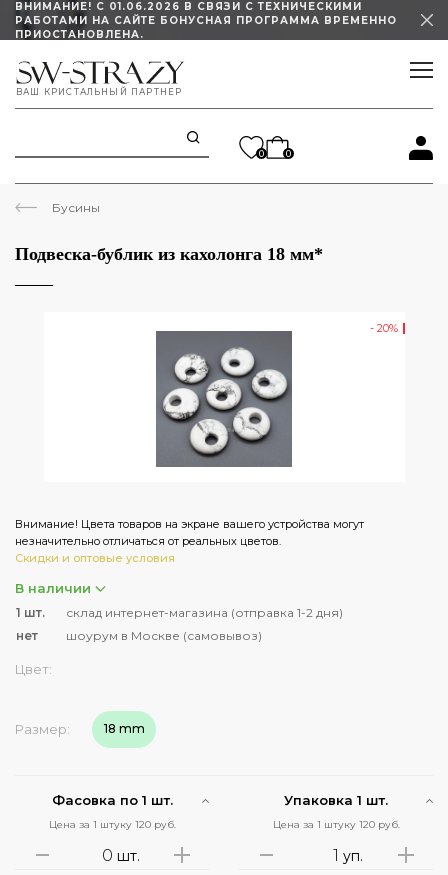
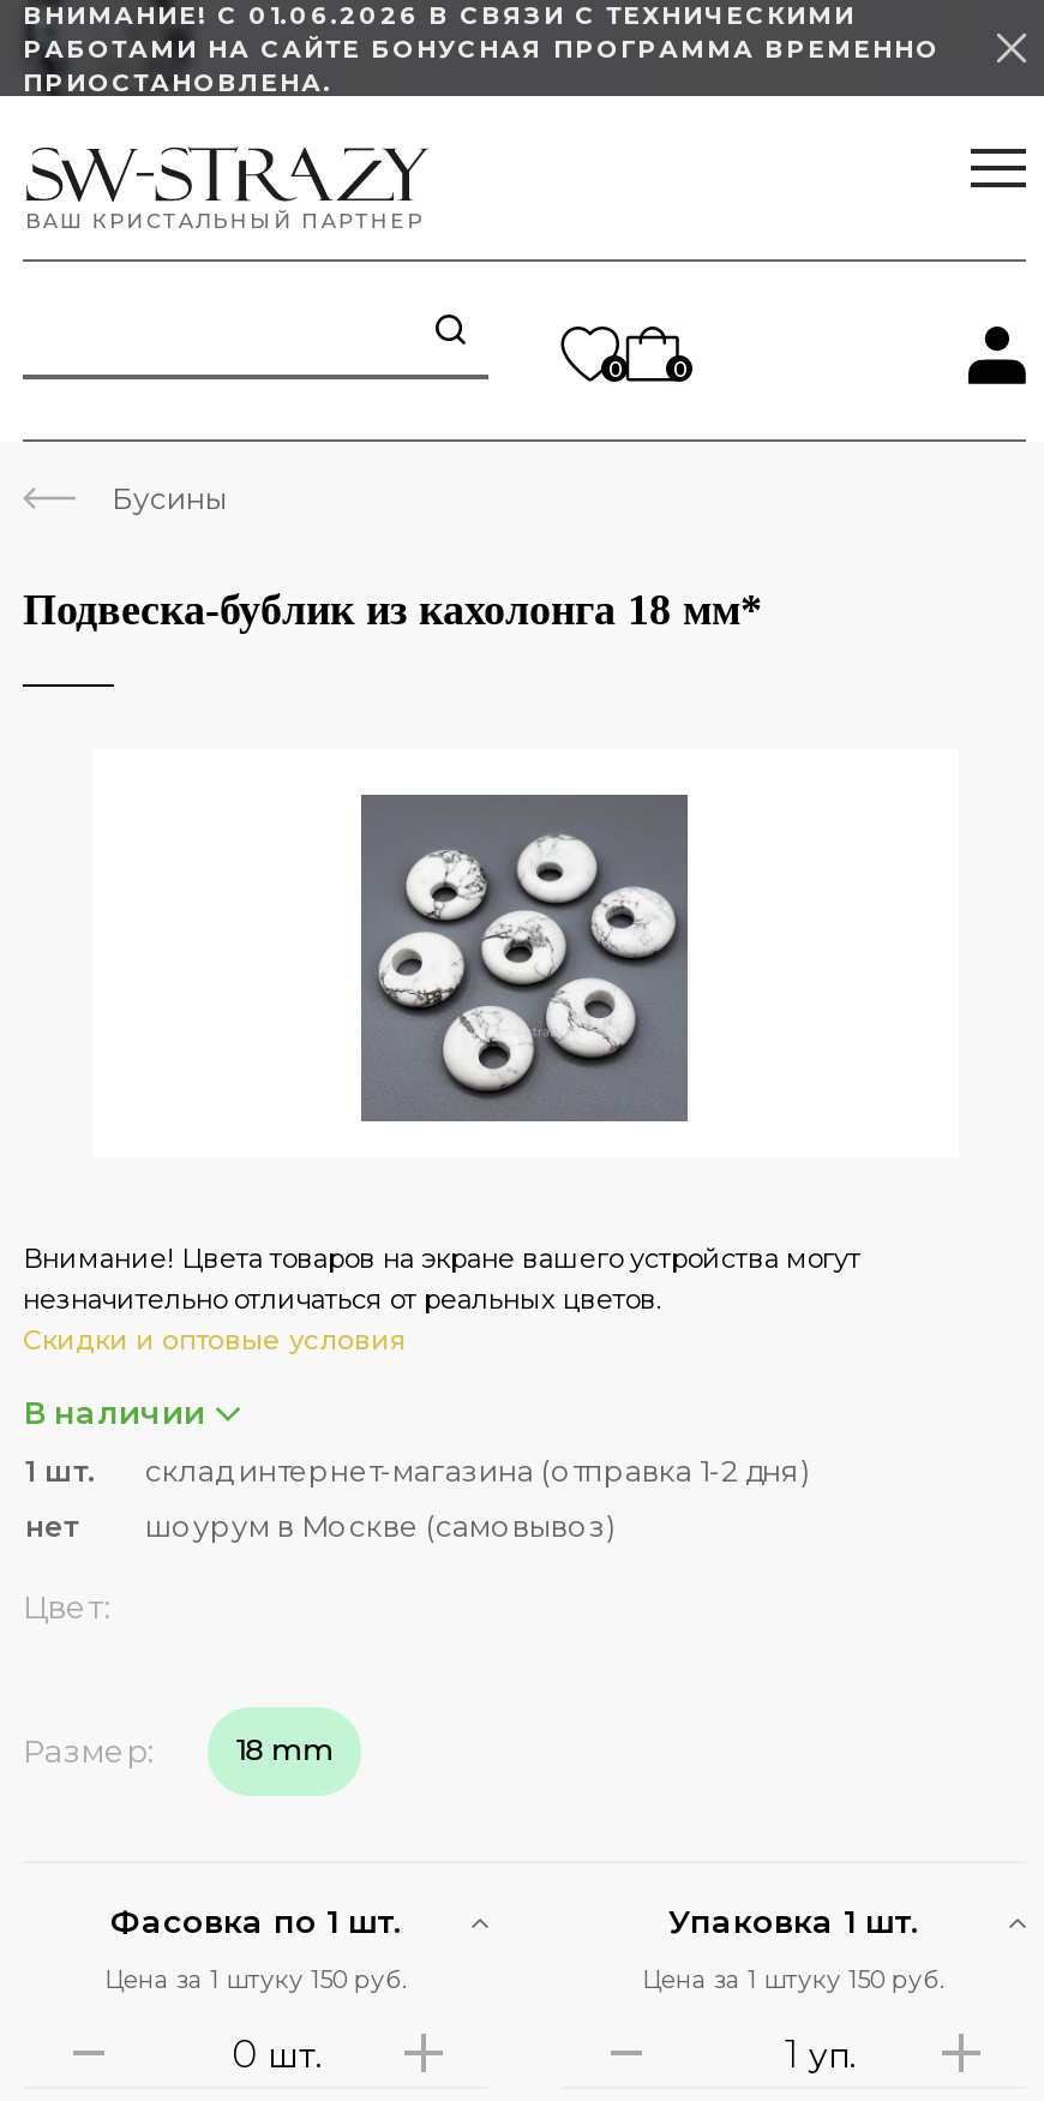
- - 20%

- Цена за 1 штуку 120 руб.
+ Цена за 1 штуку 150 руб.

- Цена за 1 штуку 120 руб.
+ Цена за 1 штуку 150 руб.
